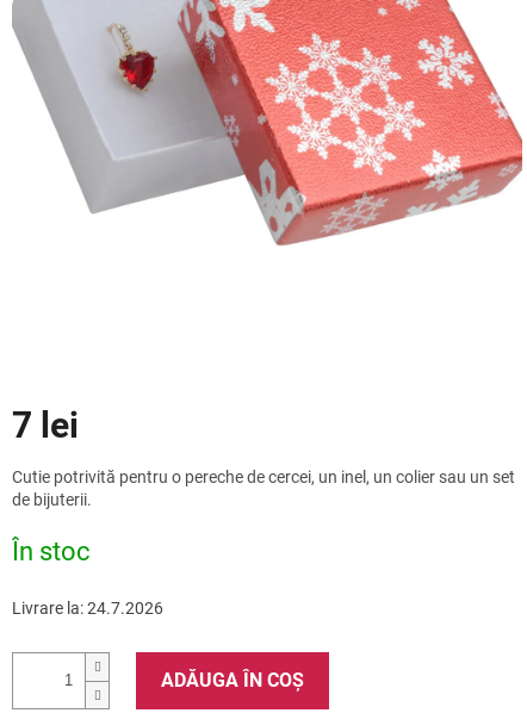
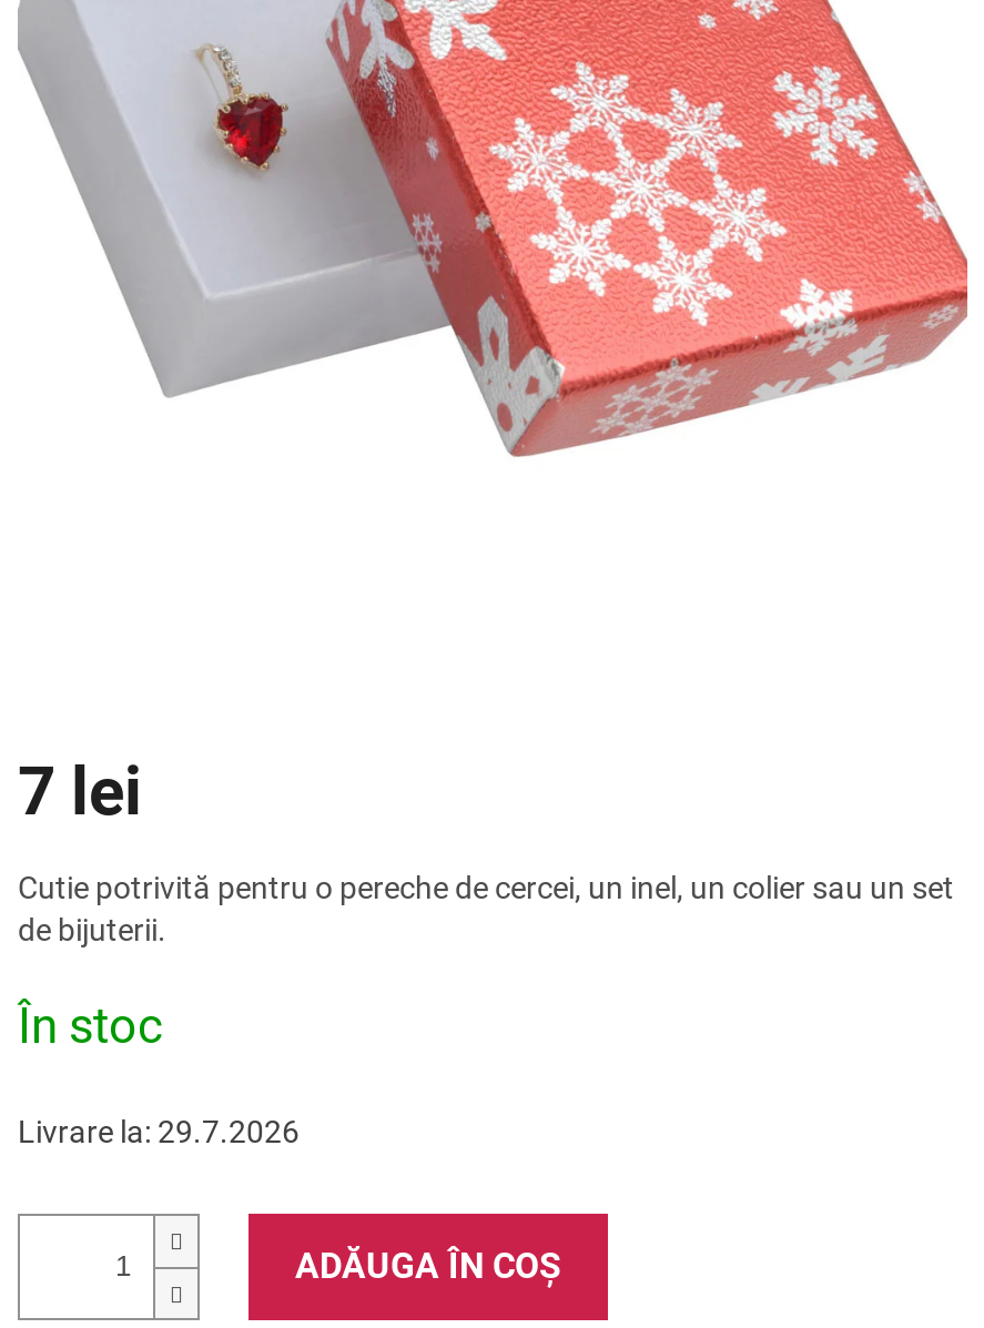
- Livrare la: 24.7.2026
+ Livrare la: 29.7.2026
